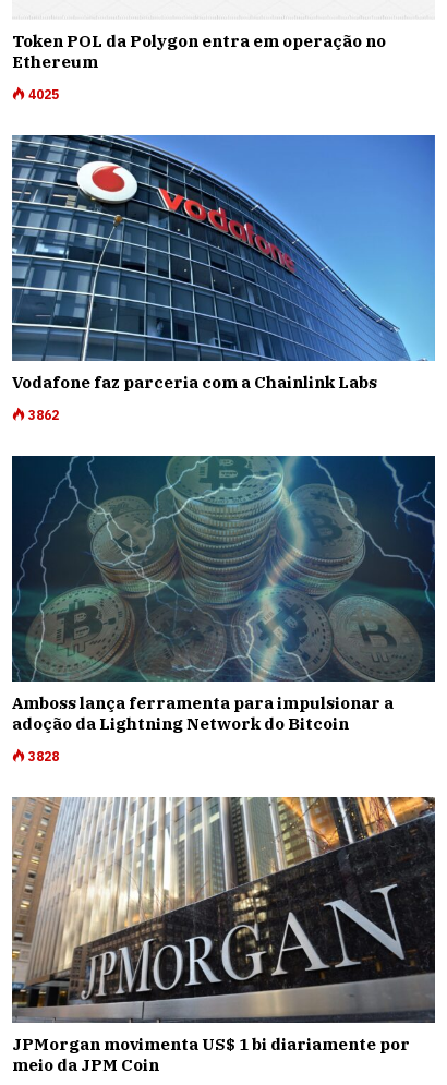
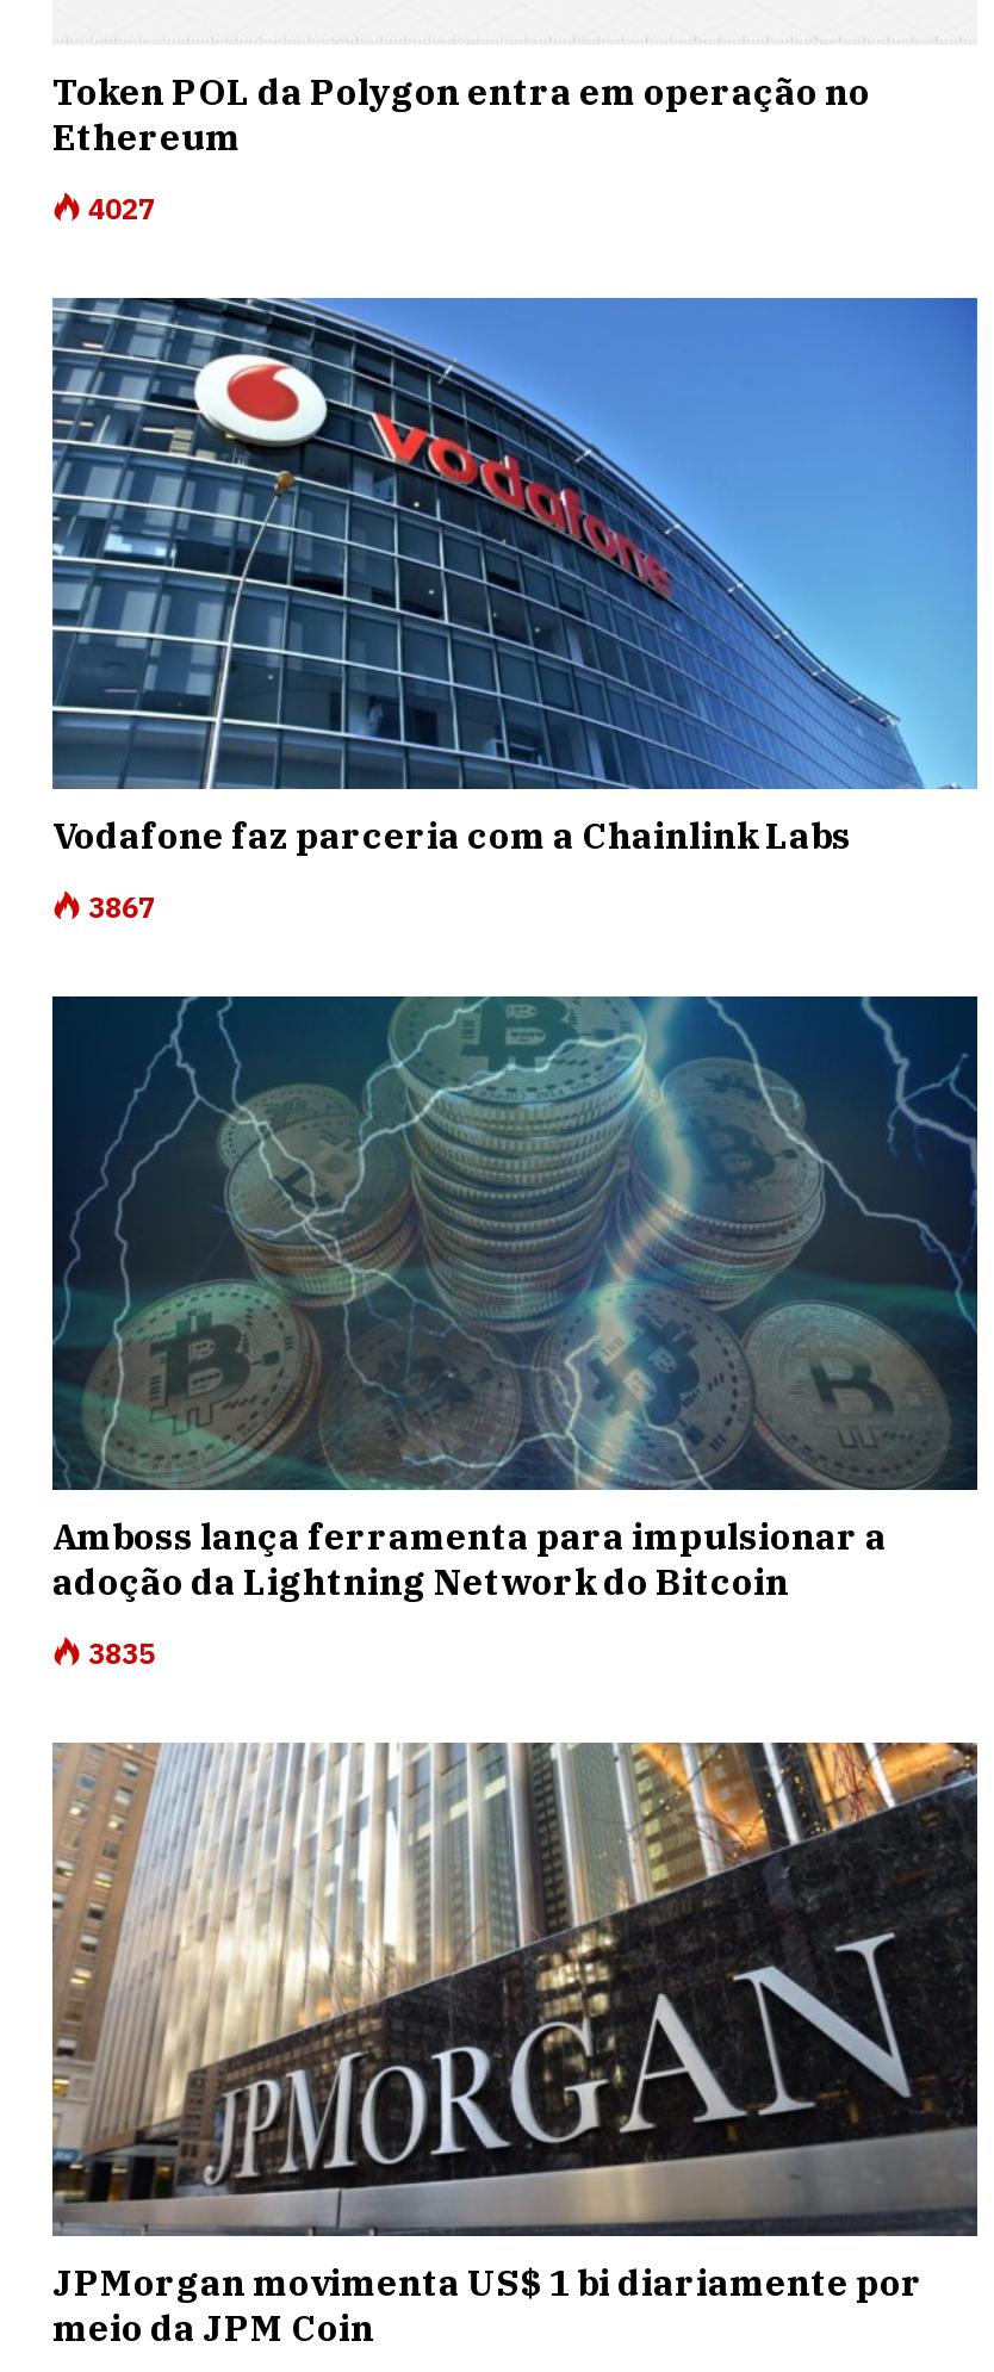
- 4025
+ 4027

- 3862
+ 3867

- 3828
+ 3835
